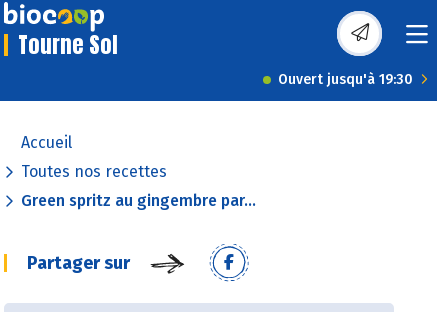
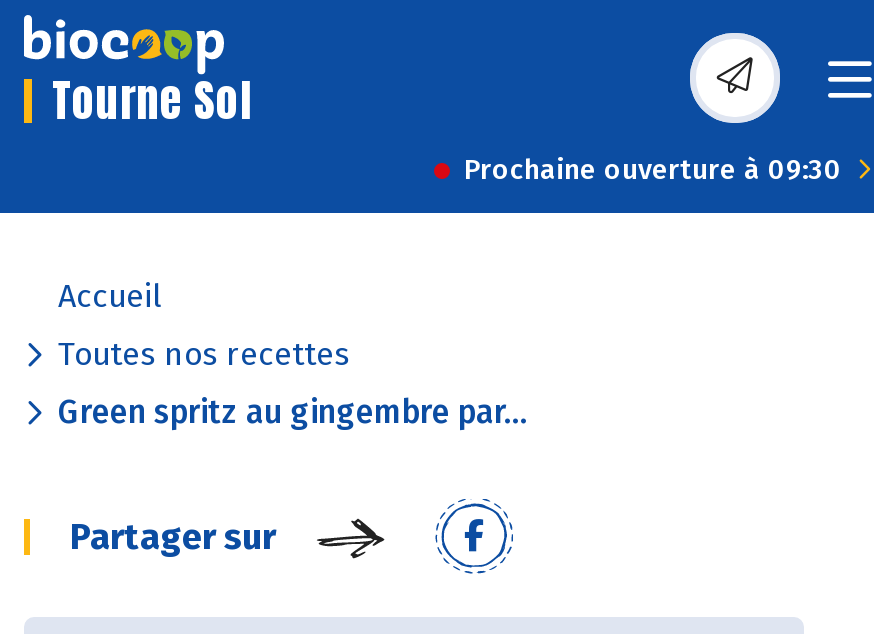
- Ouvert jusqu'à 19:30
+ Prochaine ouverture à 09:30
